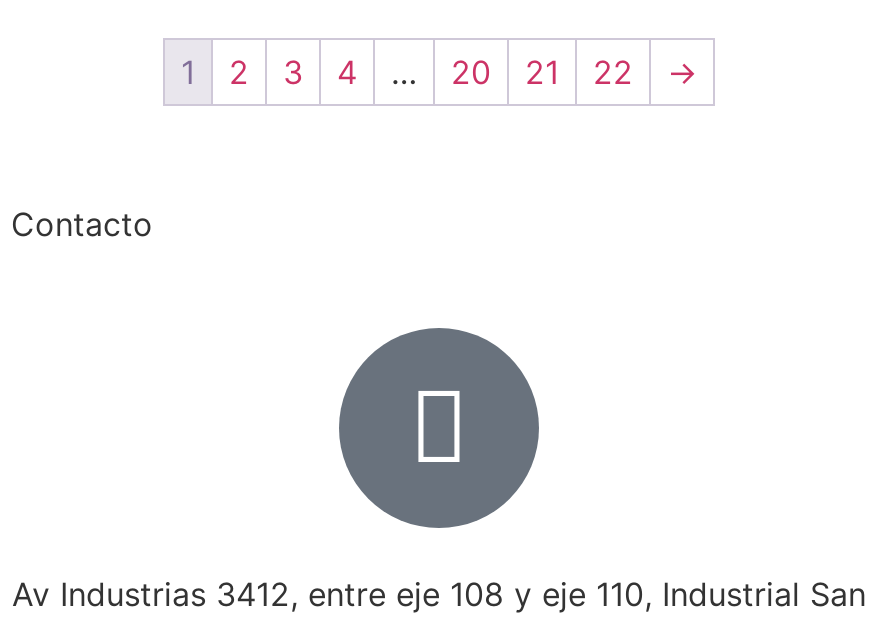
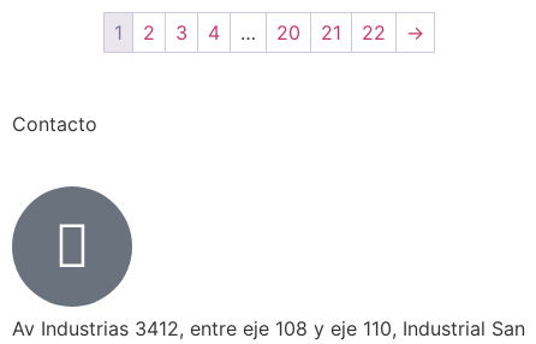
+ [image]

- [image]
